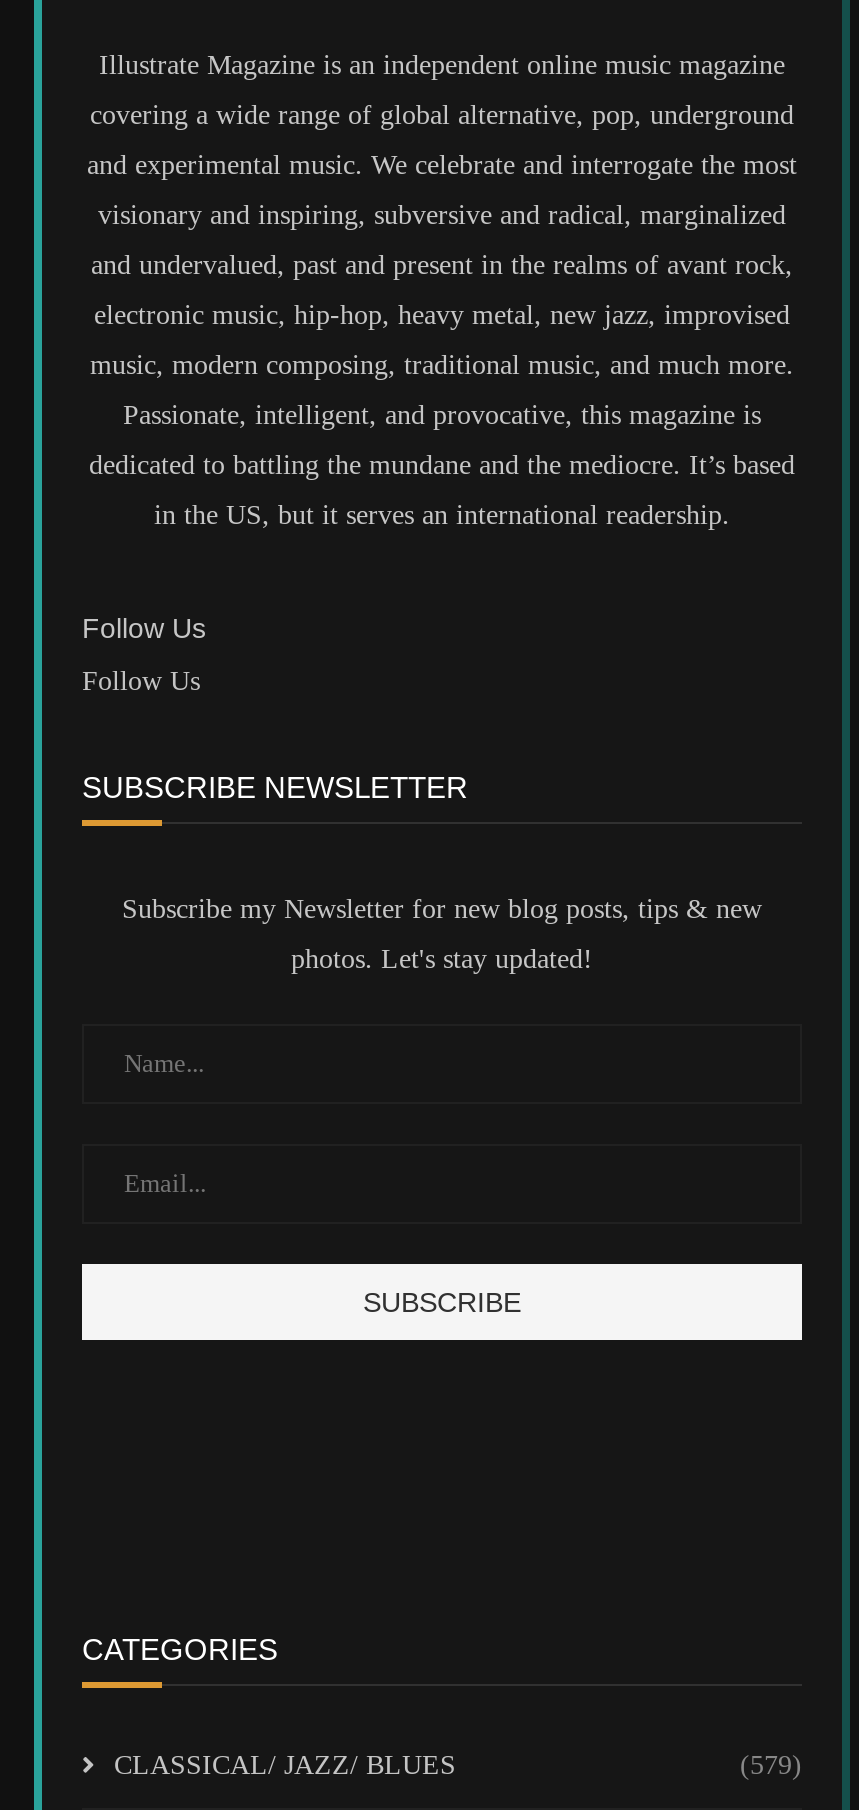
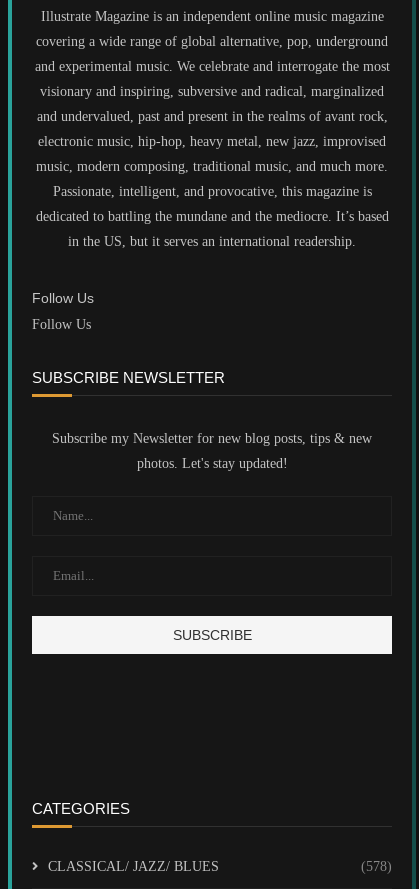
- (579)
+ (578)
